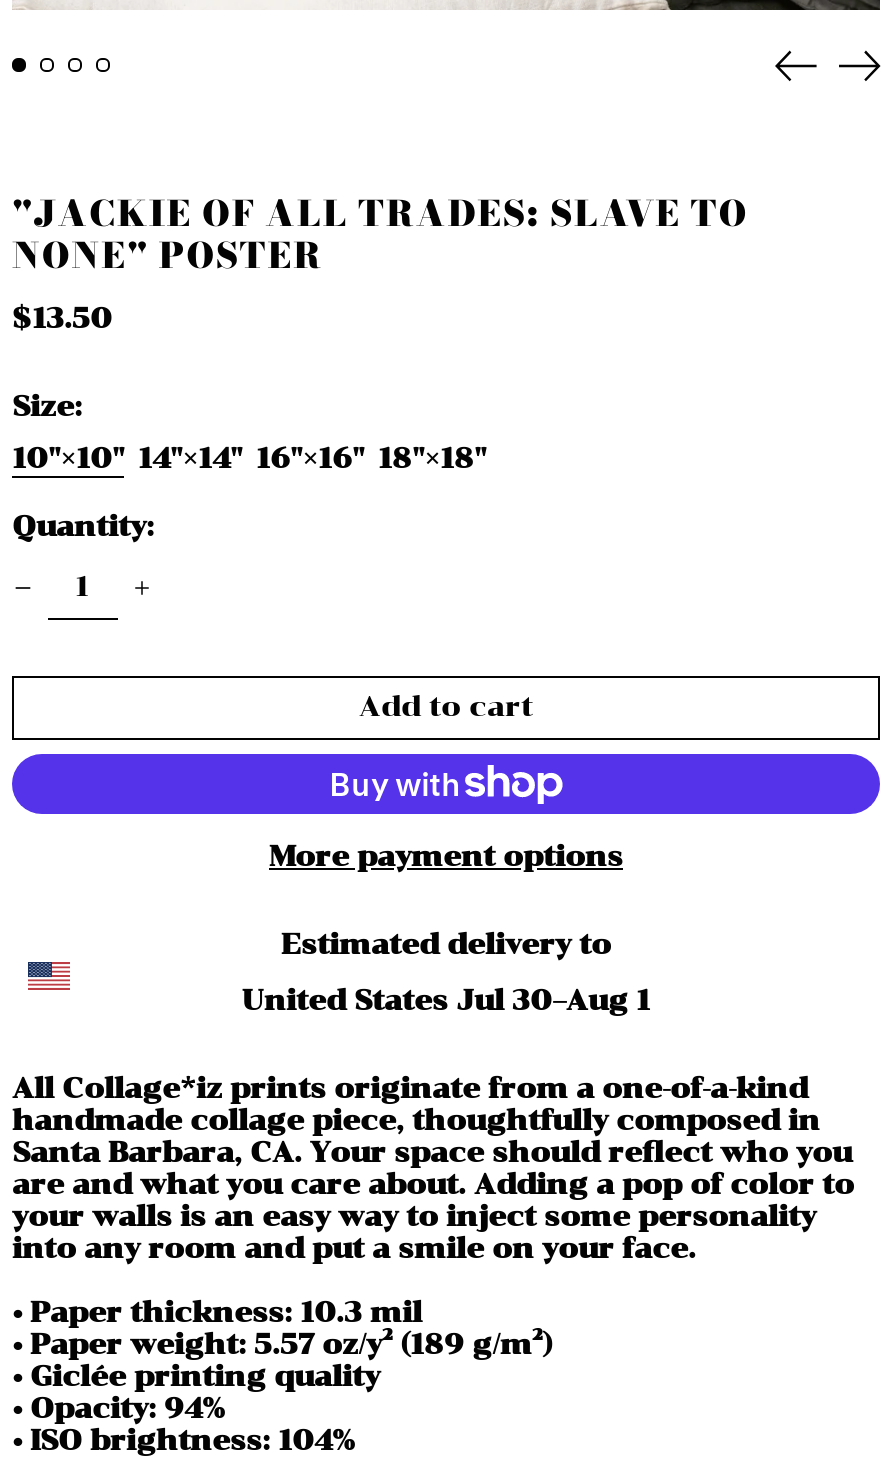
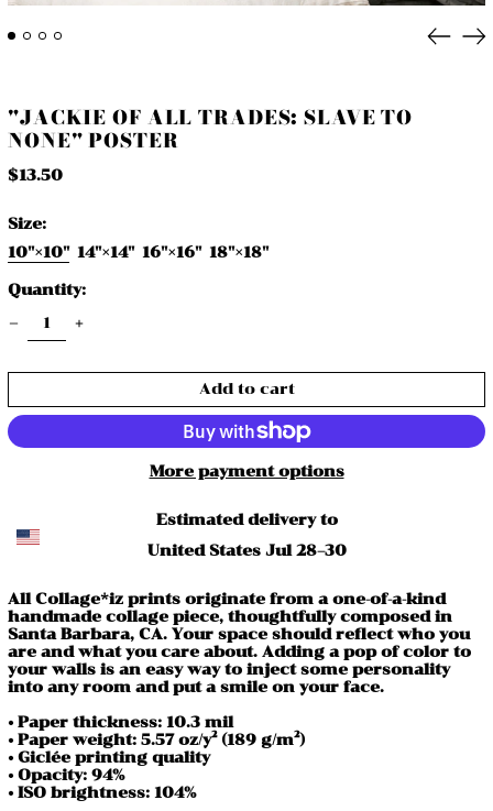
- United States Jul 30–Aug 1
+ United States Jul 28–30
